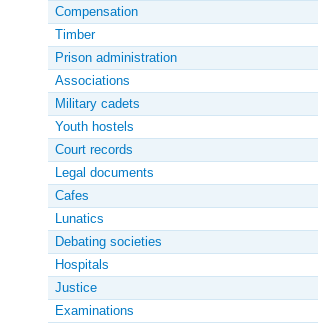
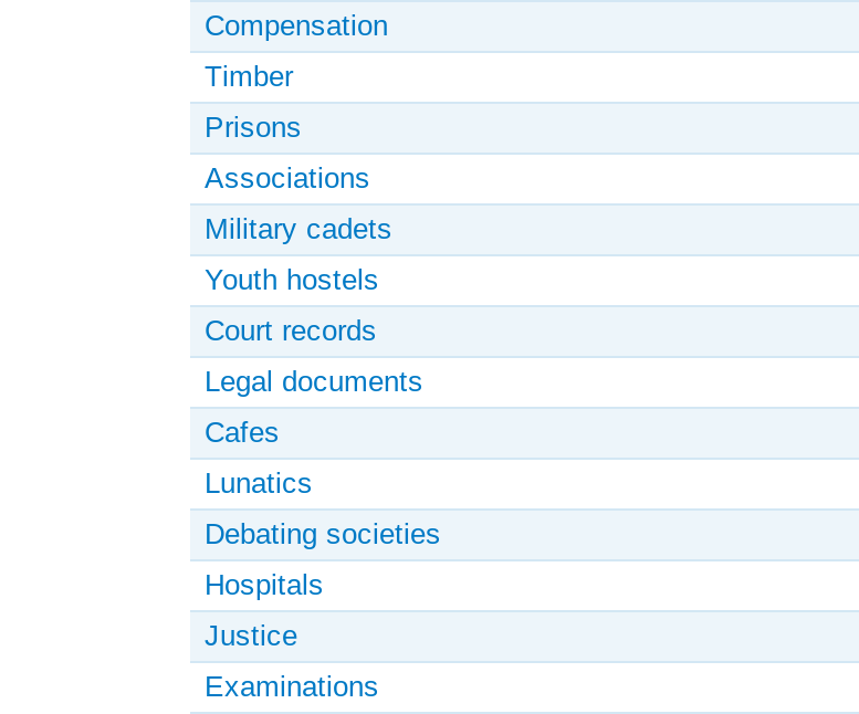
- Prison administration
+ Prisons
